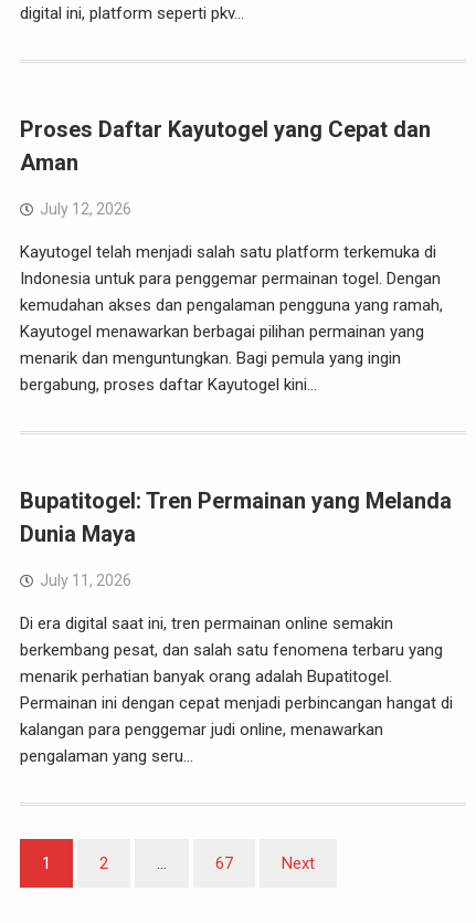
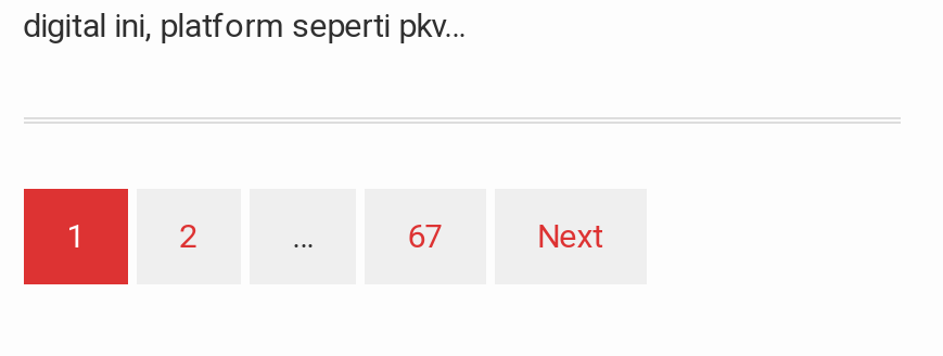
- Proses Daftar Kayutogel yang Cepat dan
- Aman
- July 12, 2026
- Kayutogel telah menjadi salah satu platform terkemuka di
- Indonesia untuk para penggemar permainan togel. Dengan
- kemudahan akses dan pengalaman pengguna yang ramah,
- Kayutogel menawarkan berbagai pilihan permainan yang
- menarik dan menguntungkan. Bagi pemula yang ingin
- bergabung, proses daftar Kayutogel kini…

- Bupatitogel: Tren Permainan yang Melanda
- Dunia Maya
- July 11, 2026
- Di era digital saat ini, tren permainan online semakin
- berkembang pesat, dan salah satu fenomena terbaru yang
- menarik perhatian banyak orang adalah Bupatitogel.
- Permainan ini dengan cepat menjadi perbincangan hangat di
- kalangan para penggemar judi online, menawarkan
- pengalaman yang seru…
